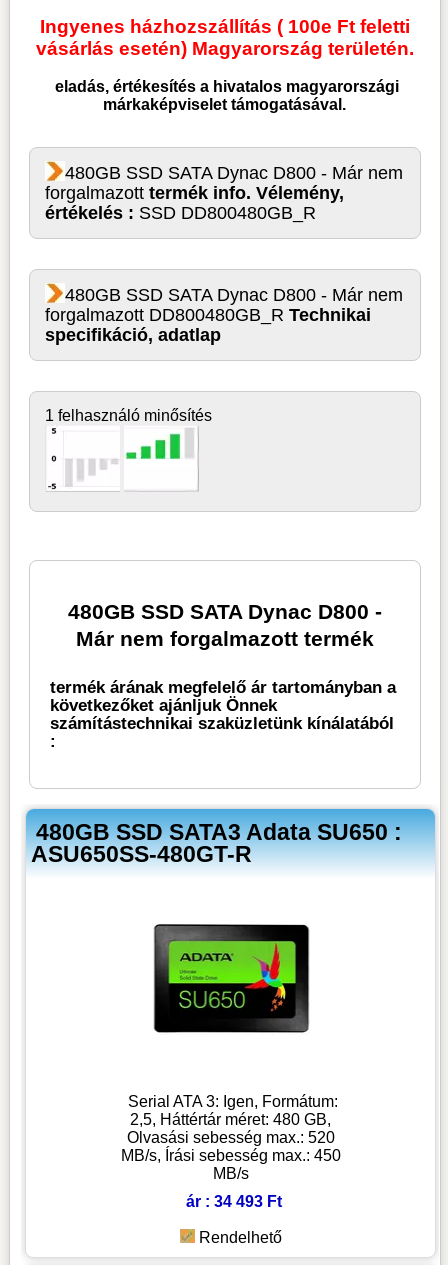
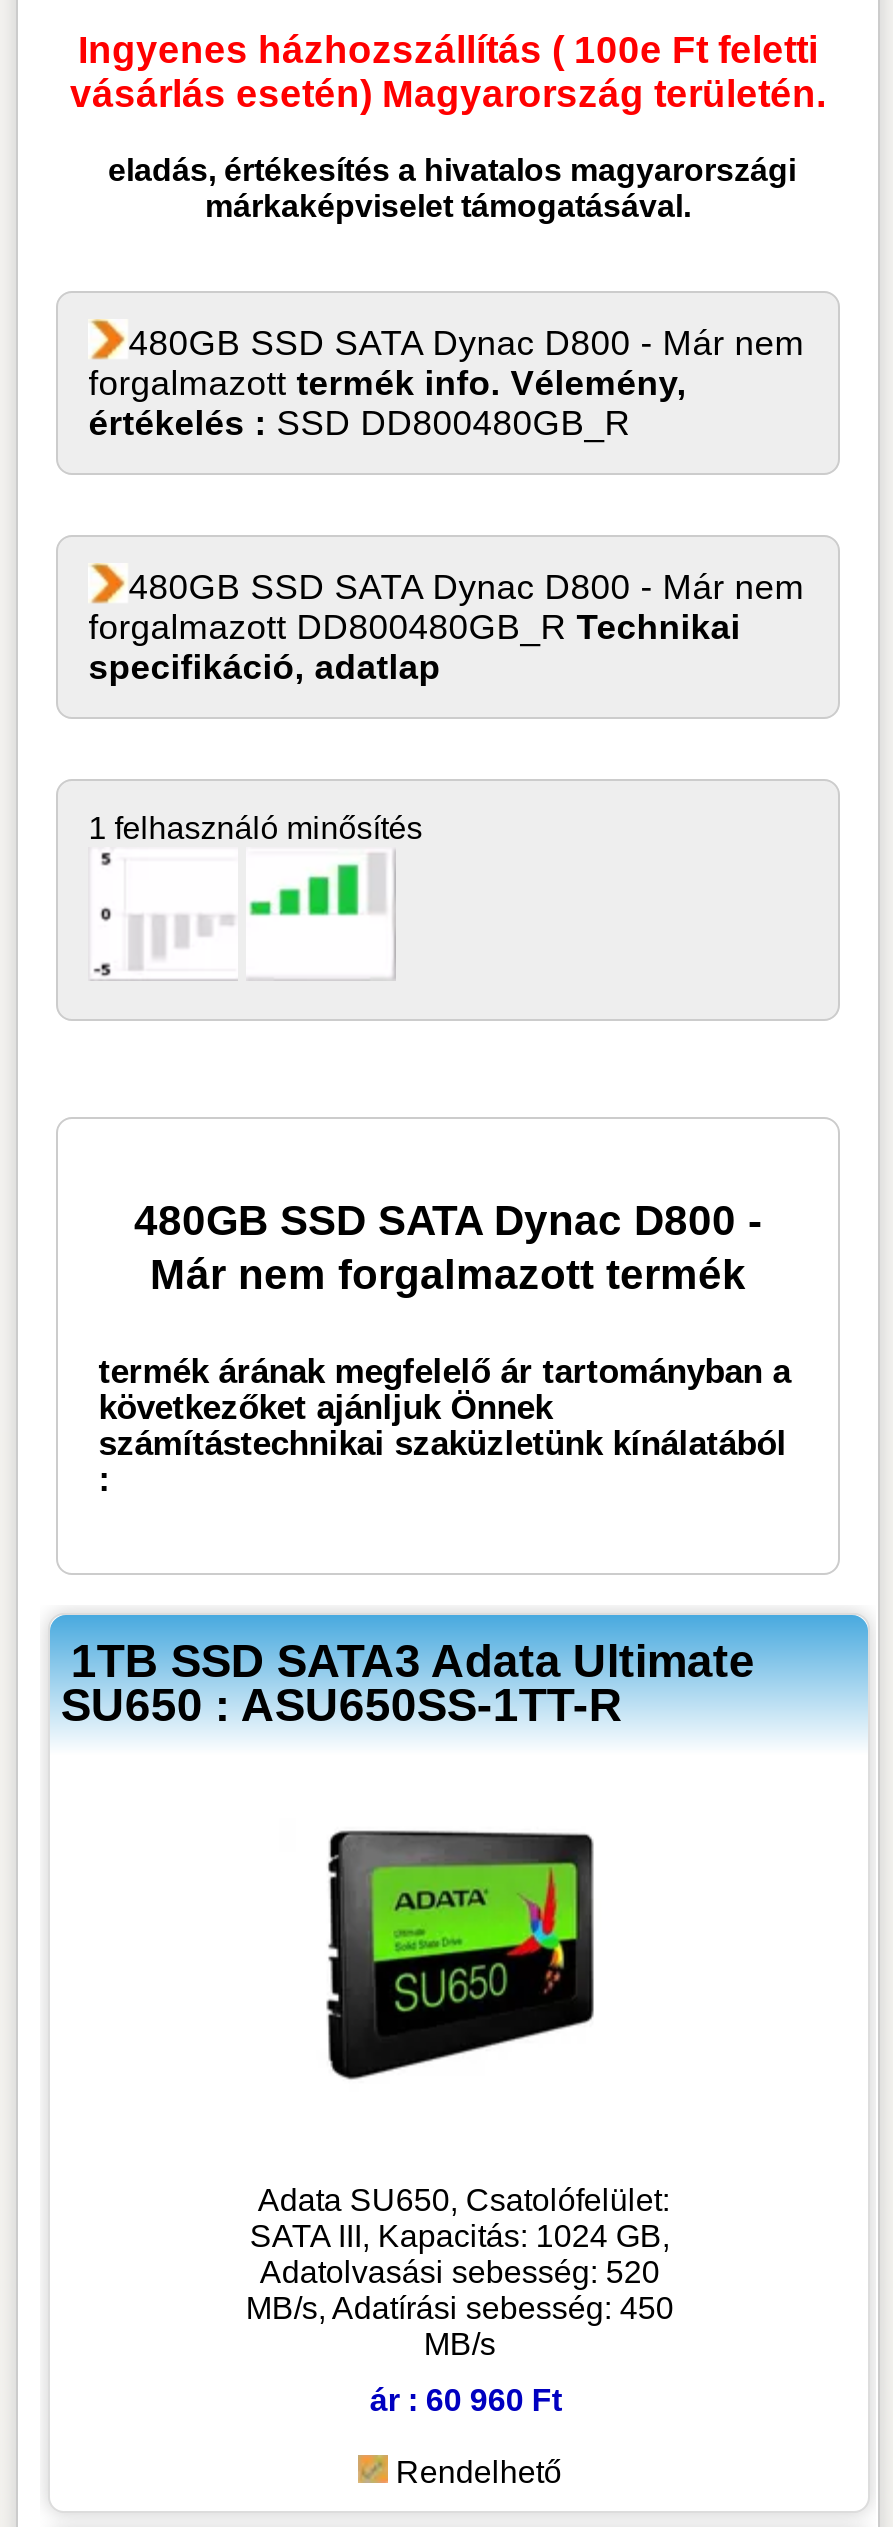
- 480GB SSD SATA3 Adata SU650 :
- ASU650SS-480GT-R
+ 1TB SSD SATA3 Adata Ultimate
+ SU650 : ASU650SS-1TT-R

- [image]
+ [image]

- Serial ATA 3: Igen, Formátum:
- 2,5, Háttértár méret: 480 GB,
- Olvasási sebesség max.: 520
- MB/s, Írási sebesség max.: 450
+ Adata SU650, Csatolófelület:
+ SATA III, Kapacitás: 1024 GB,
+ Adatolvasási sebesség: 520
+ MB/s, Adatírási sebesség: 450

- ár : 34 493 Ft
+ ár : 60 960 Ft
